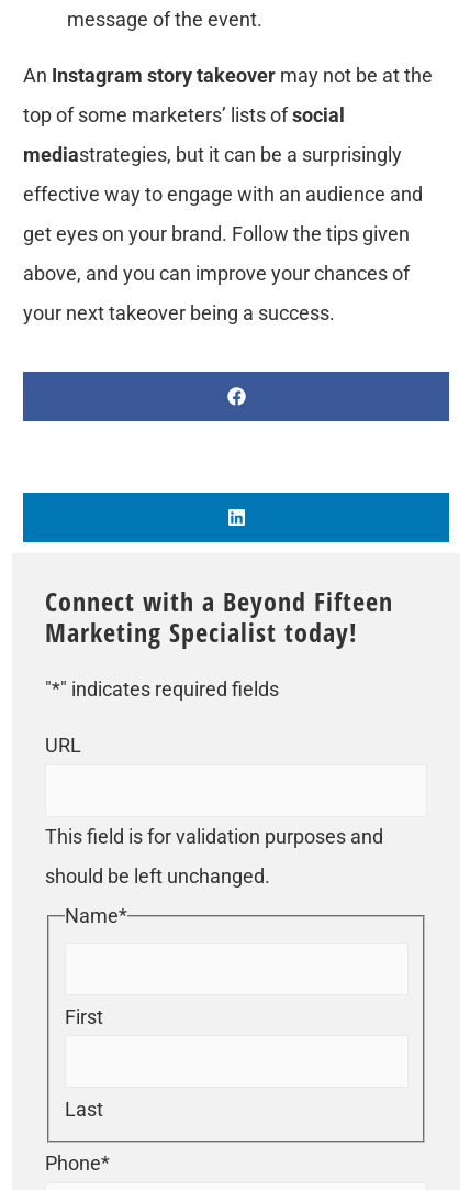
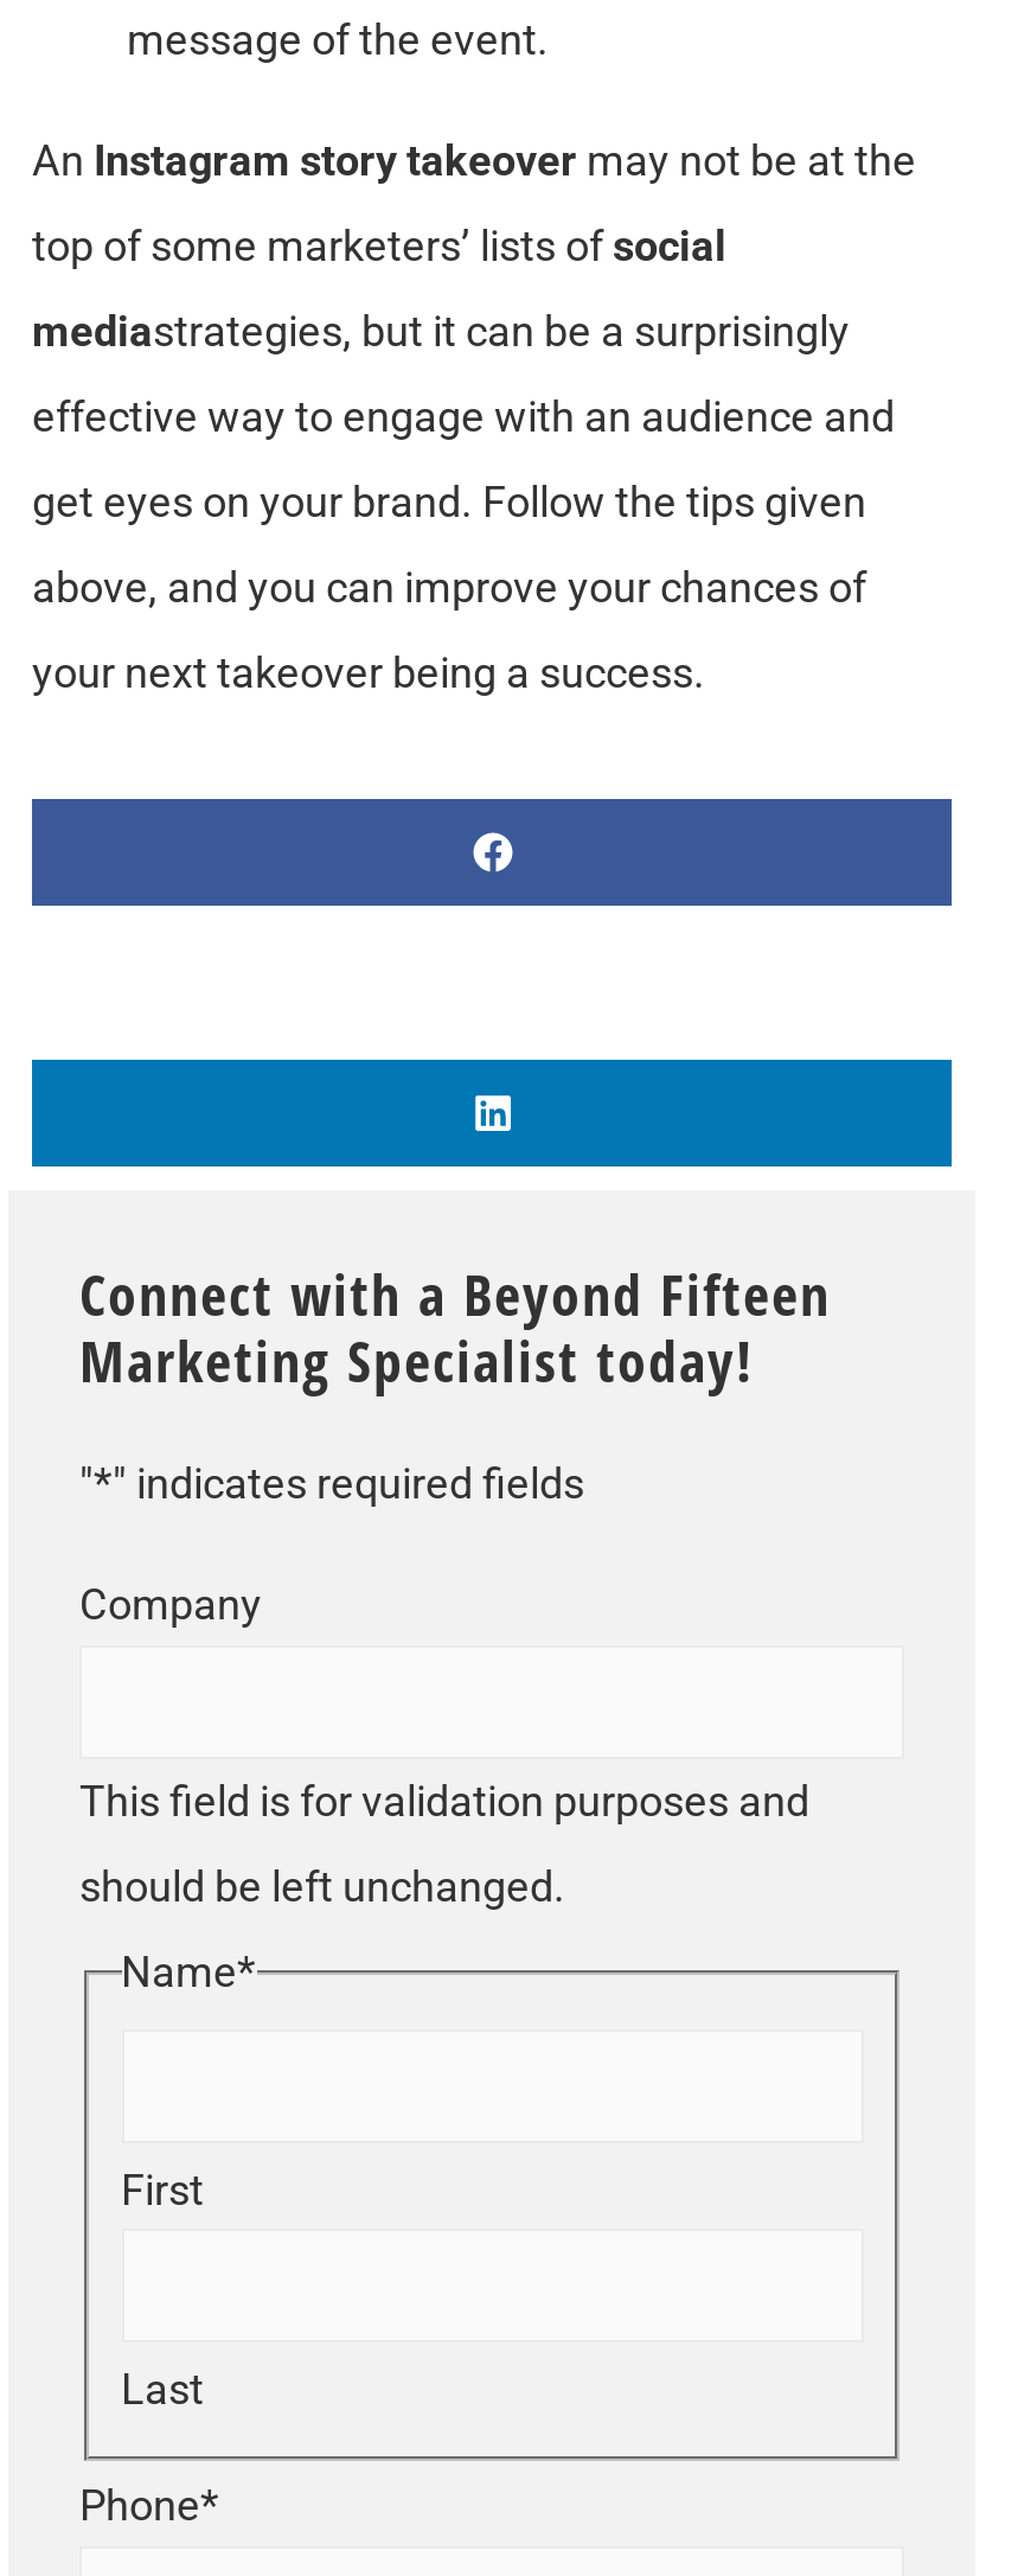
- URL
+ Company
